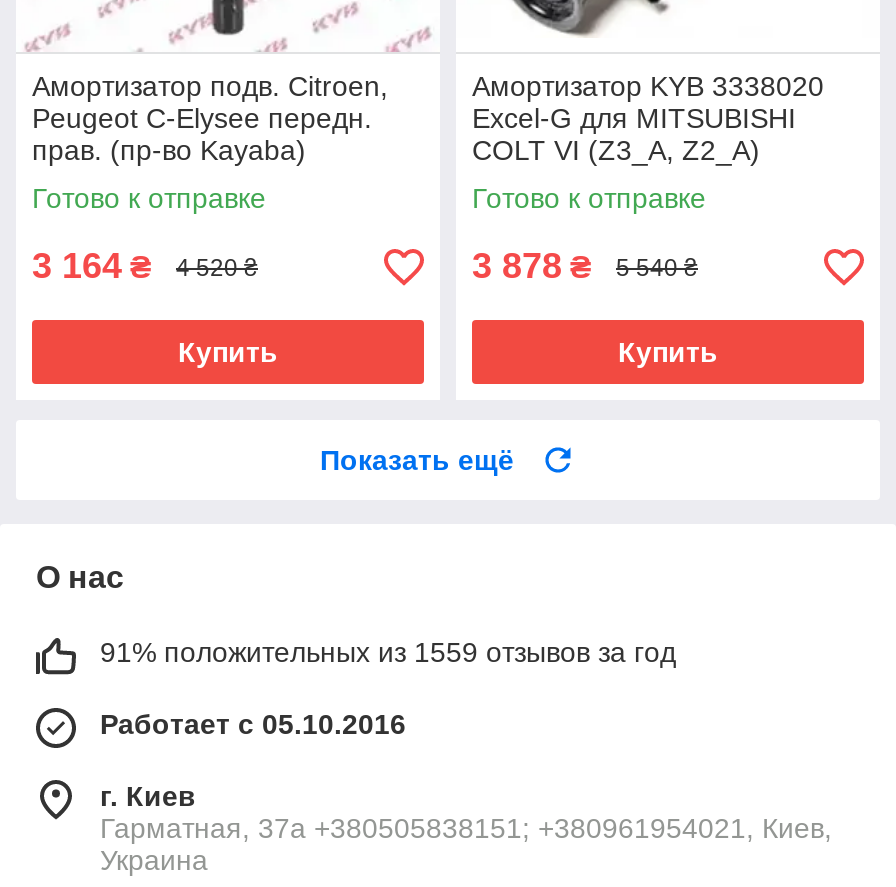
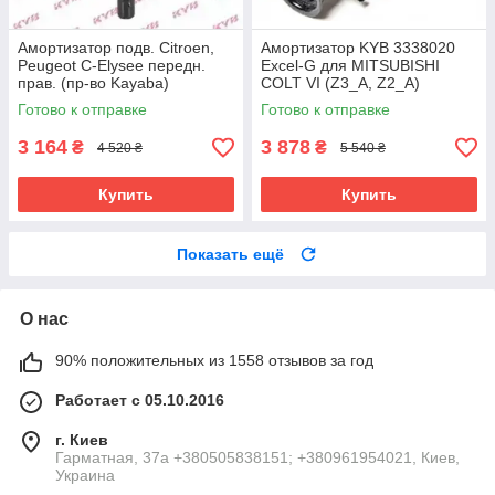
- 91% положительных из 1559 отзывов за год
+ 90% положительных из 1558 отзывов за год
